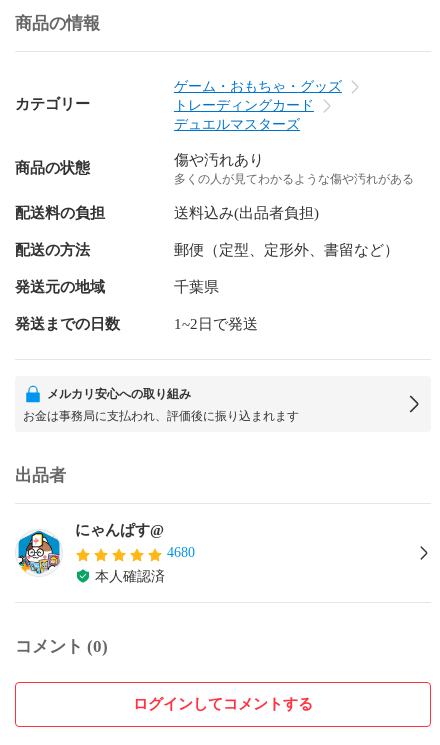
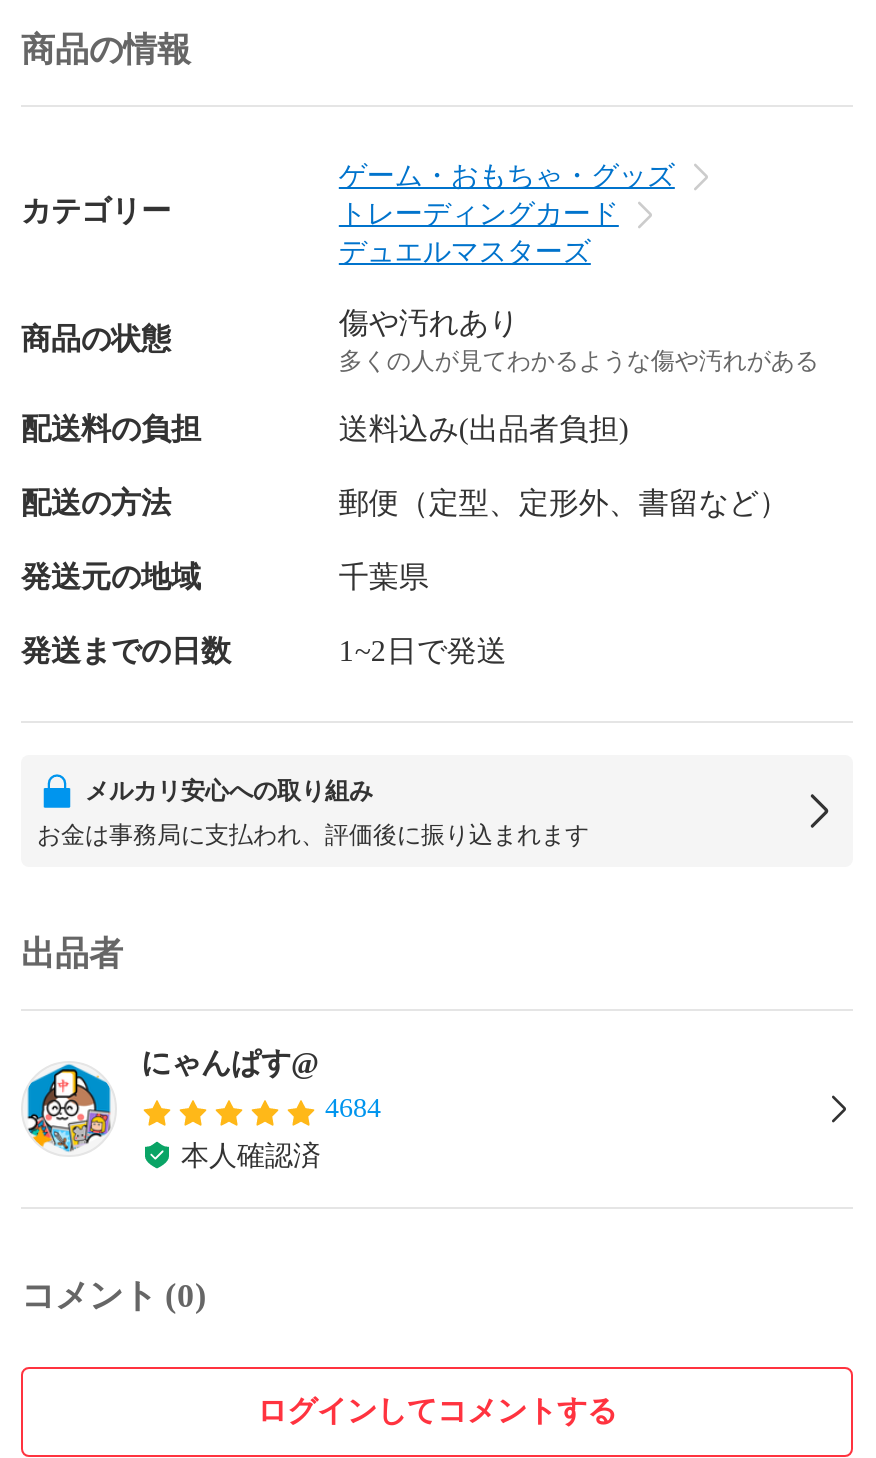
- 4680
+ 4684
